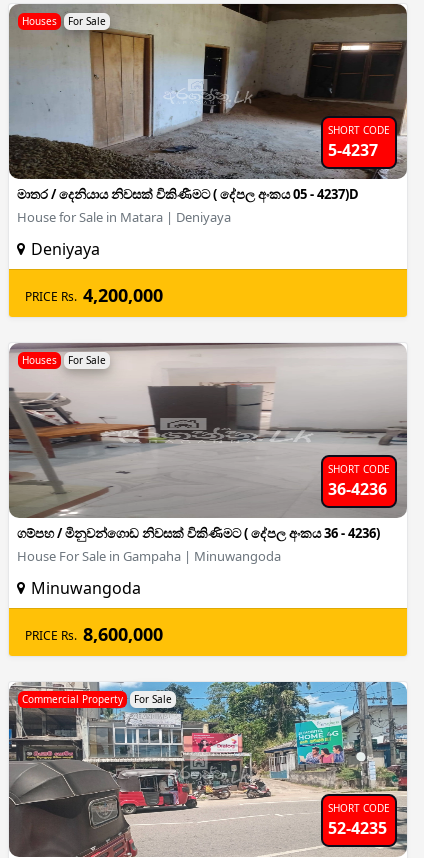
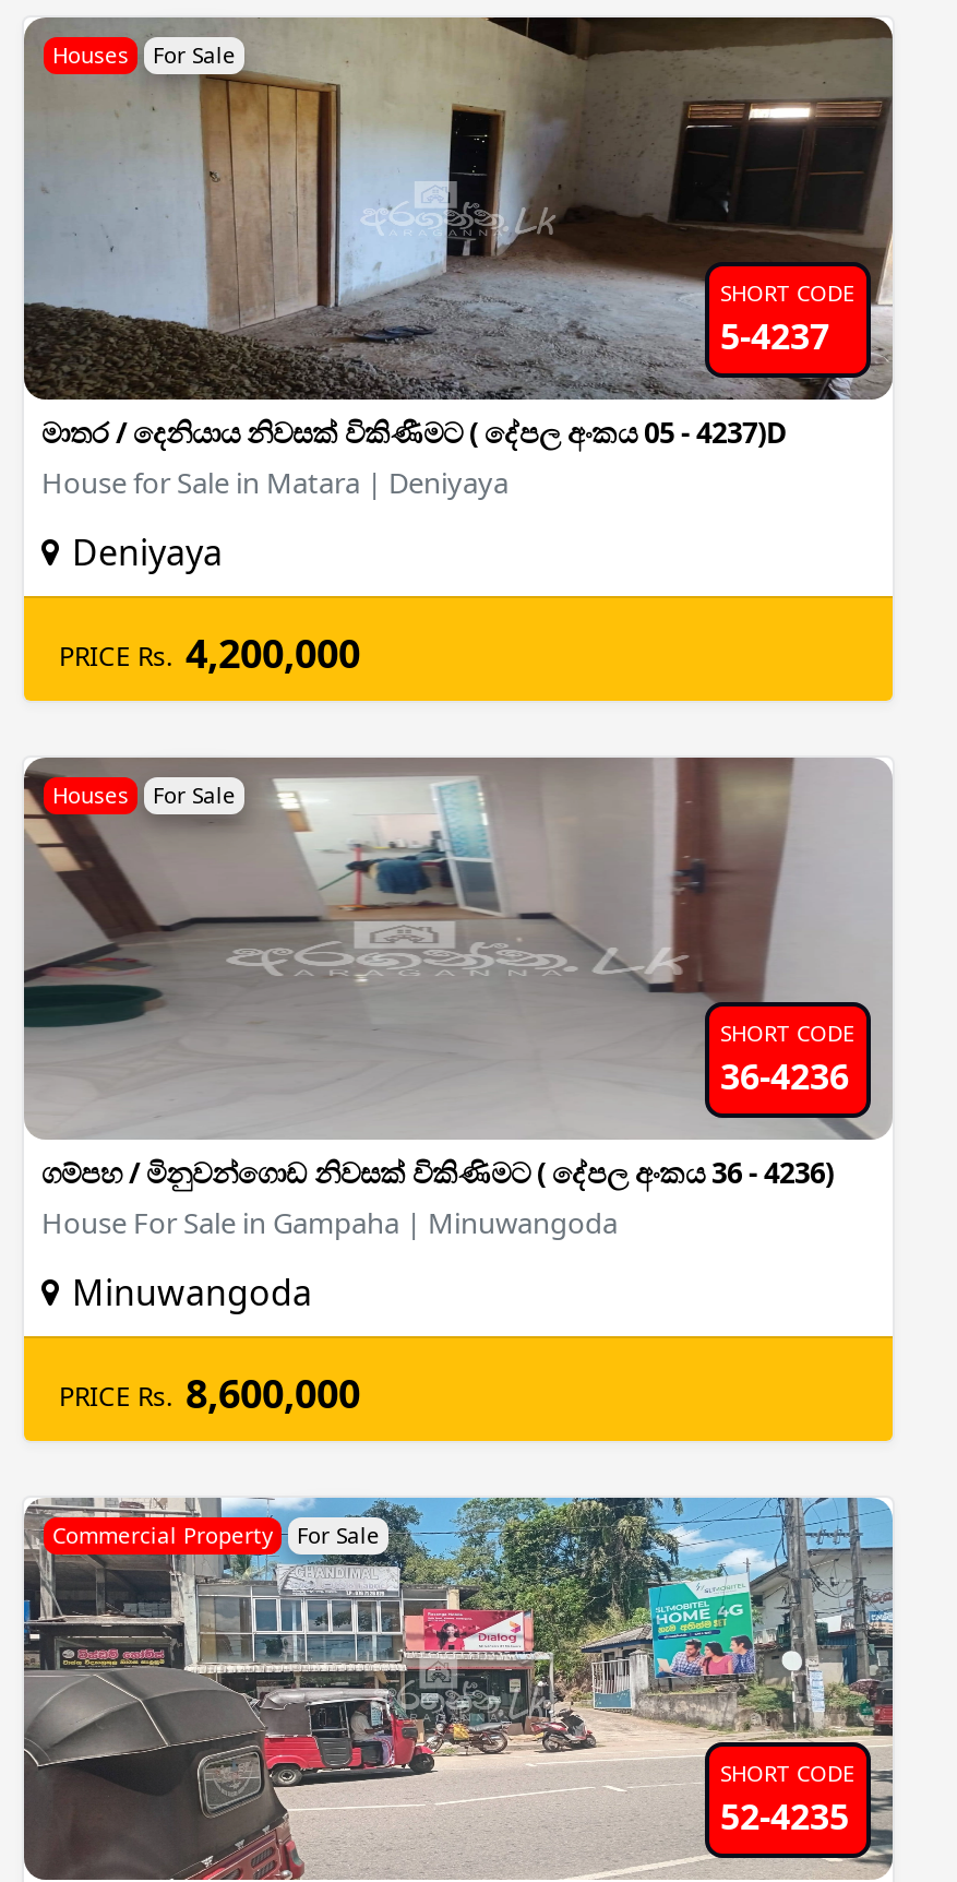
- [image]
+ [image]
